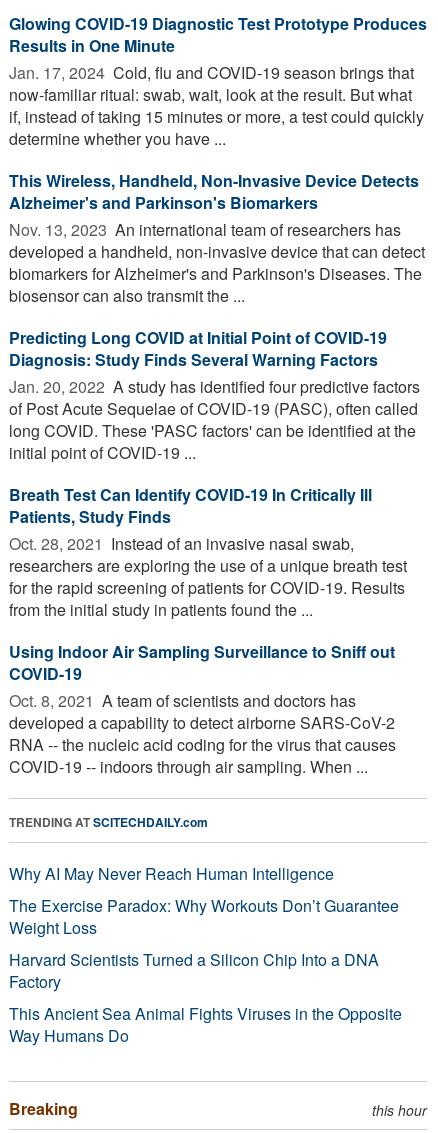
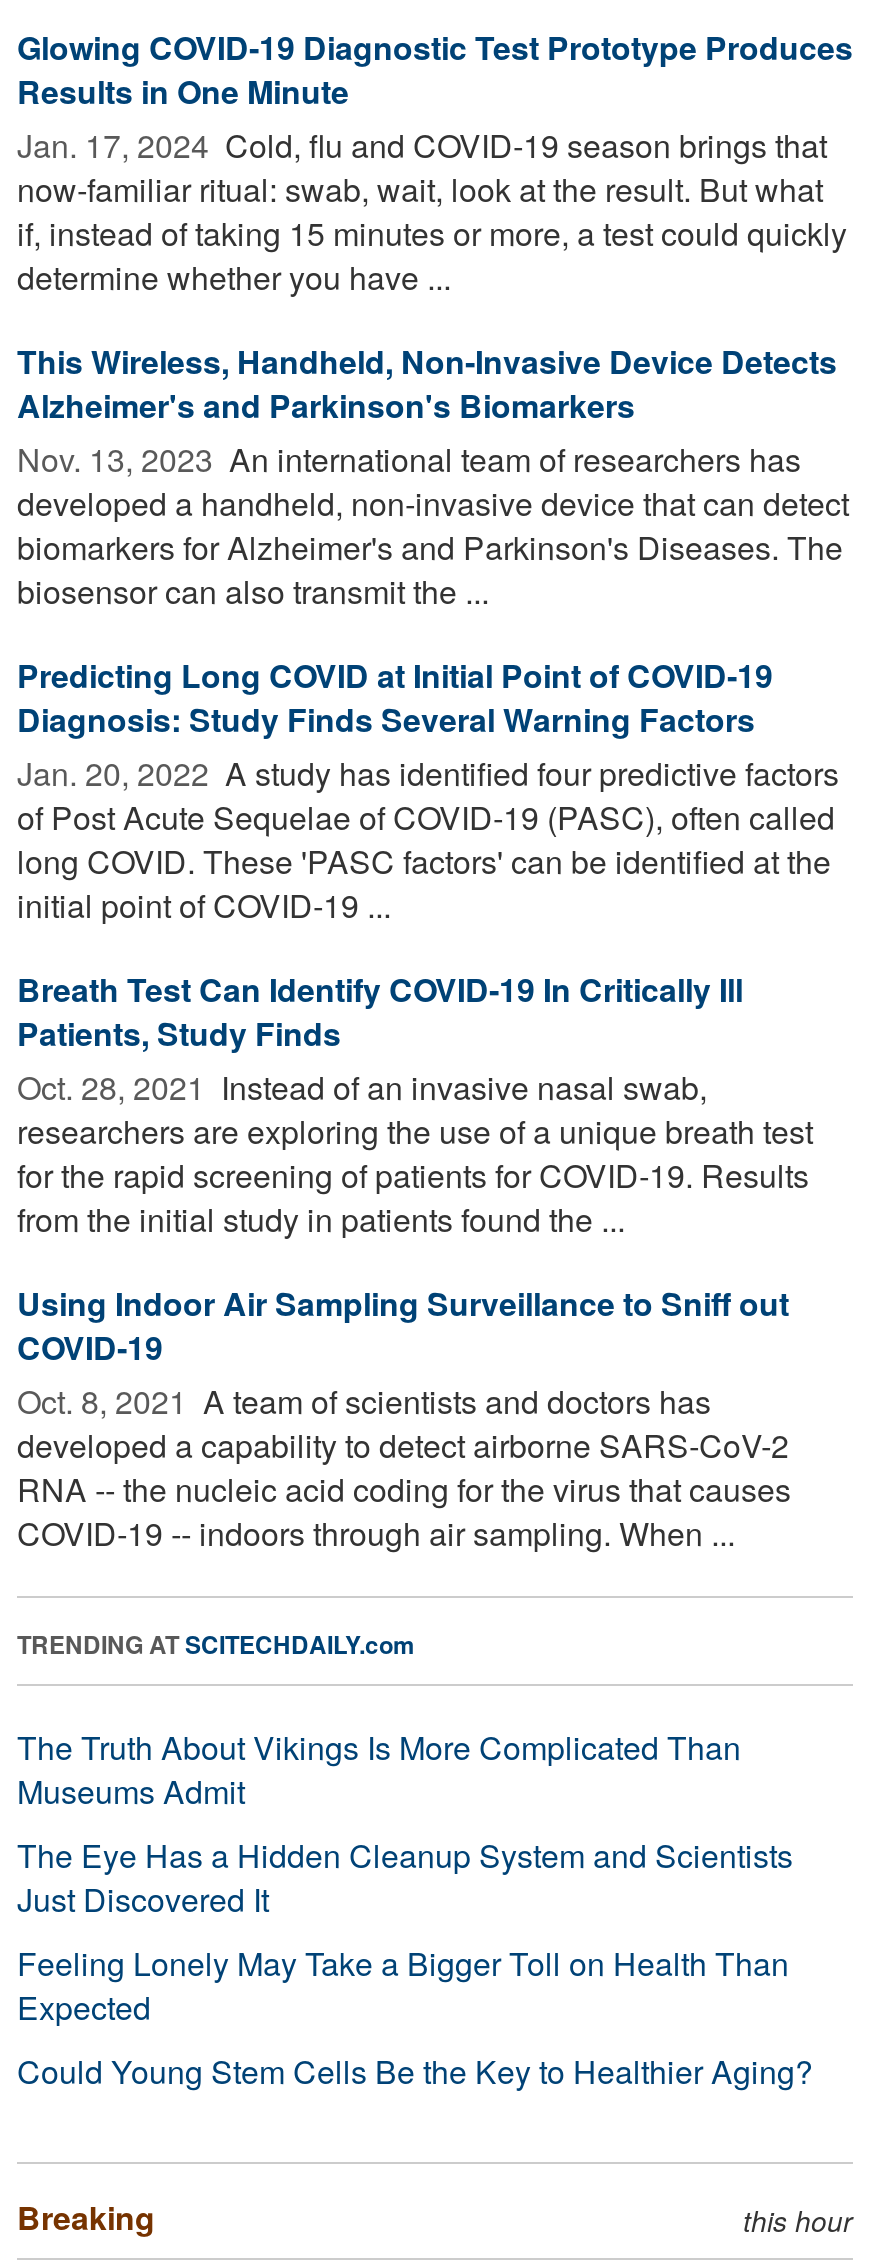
- Why AI May Never Reach Human Intelligence
- The Exercise Paradox: Why Workouts Don’t Guarantee
- Weight Loss
- Harvard Scientists Turned a Silicon Chip Into a DNA
- Factory
- This Ancient Sea Animal Fights Viruses in the Opposite
- Way Humans Do
+ The Truth About Vikings Is More Complicated Than
+ Museums Admit
+ The Eye Has a Hidden Cleanup System and Scientists
+ Just Discovered It
+ Feeling Lonely May Take a Bigger Toll on Health Than
+ Expected
+ Could Young Stem Cells Be the Key to Healthier Aging?
